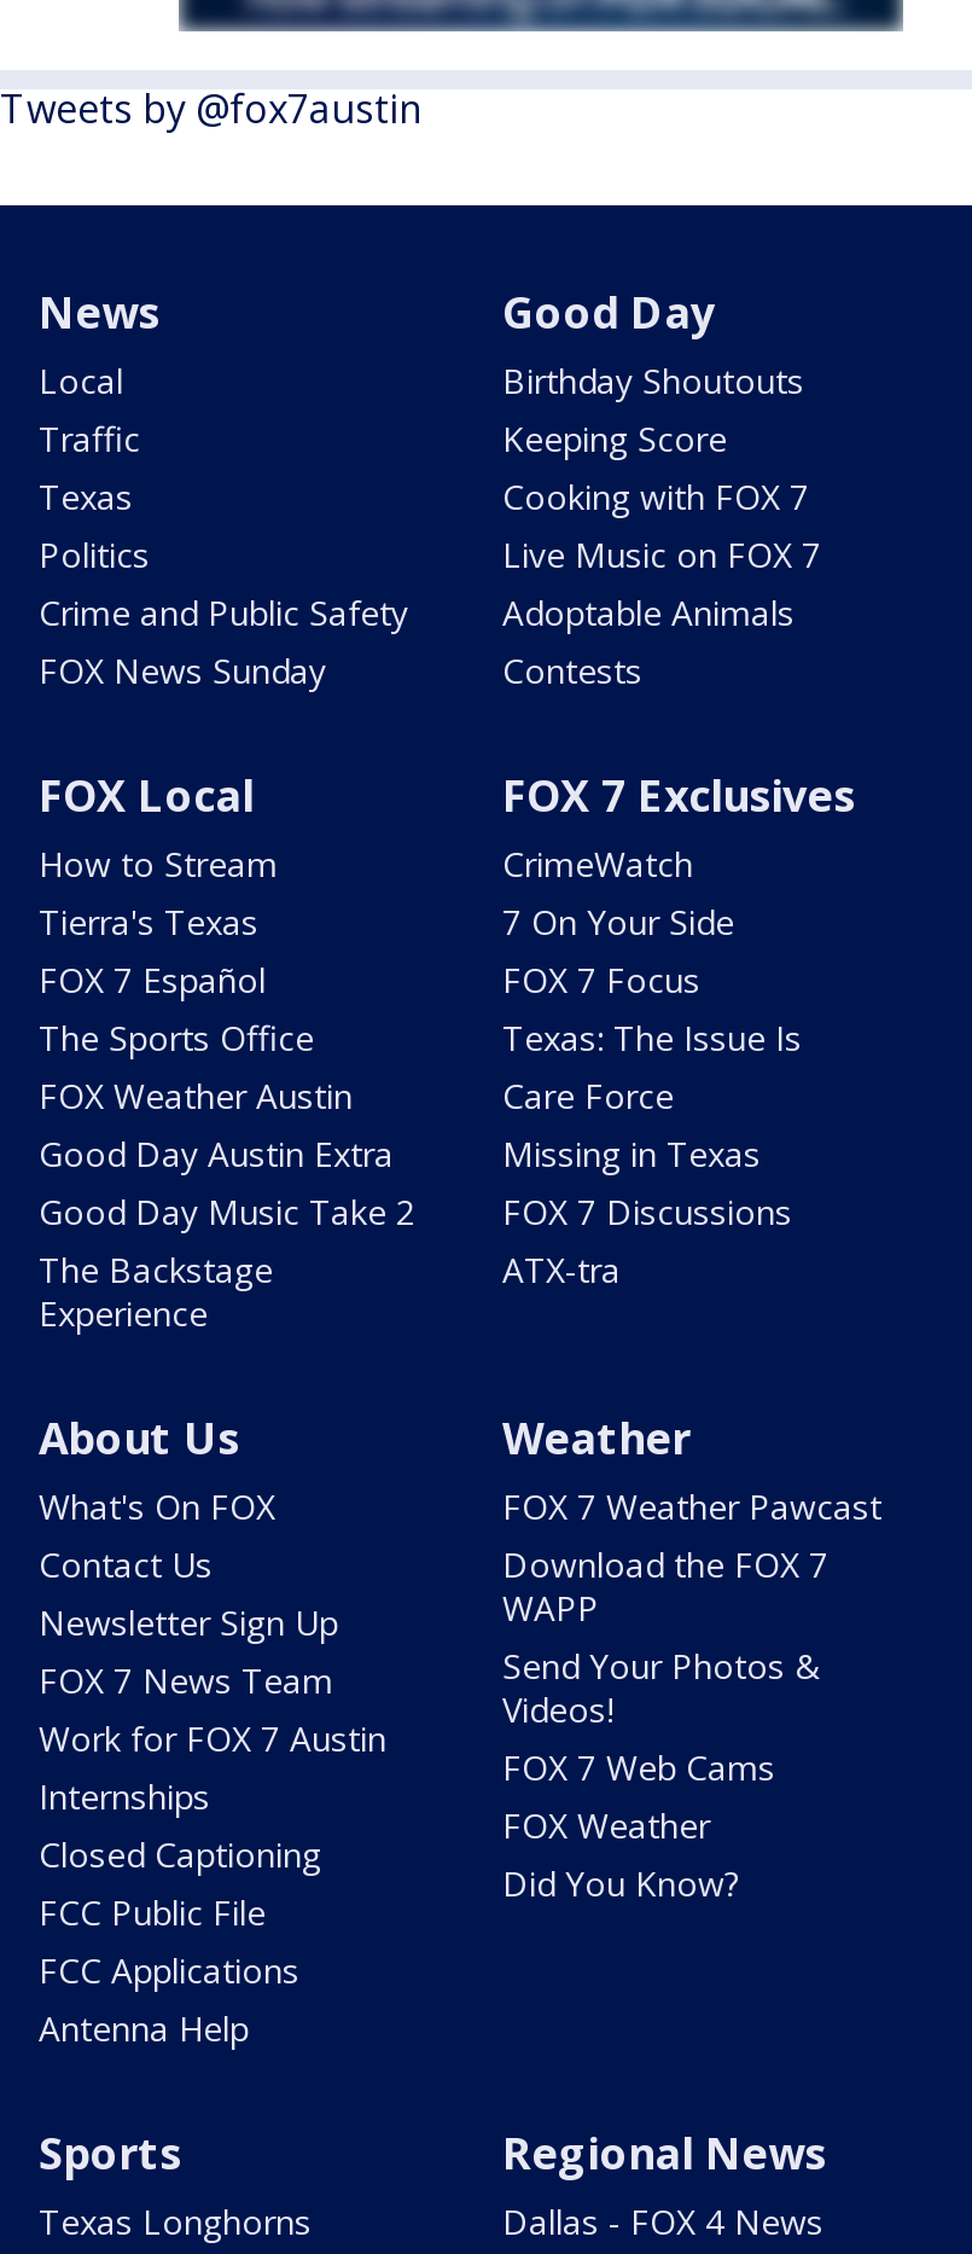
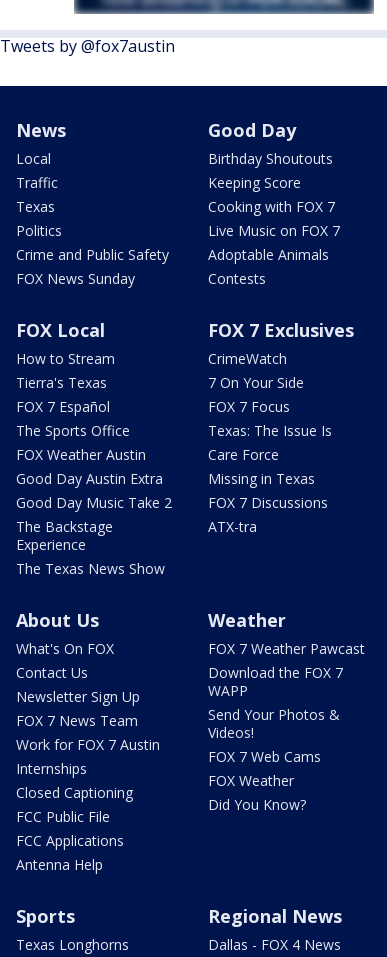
+ The Texas News Show
